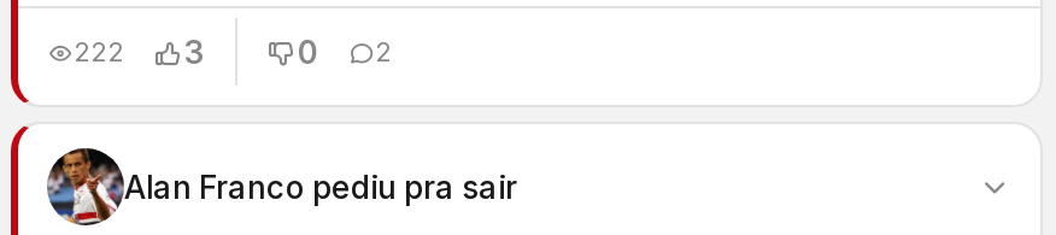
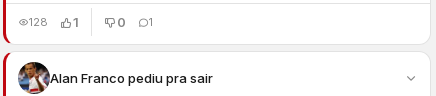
- 222
+ 128

- 3
+ 1

- 0 2
+ 0 1
